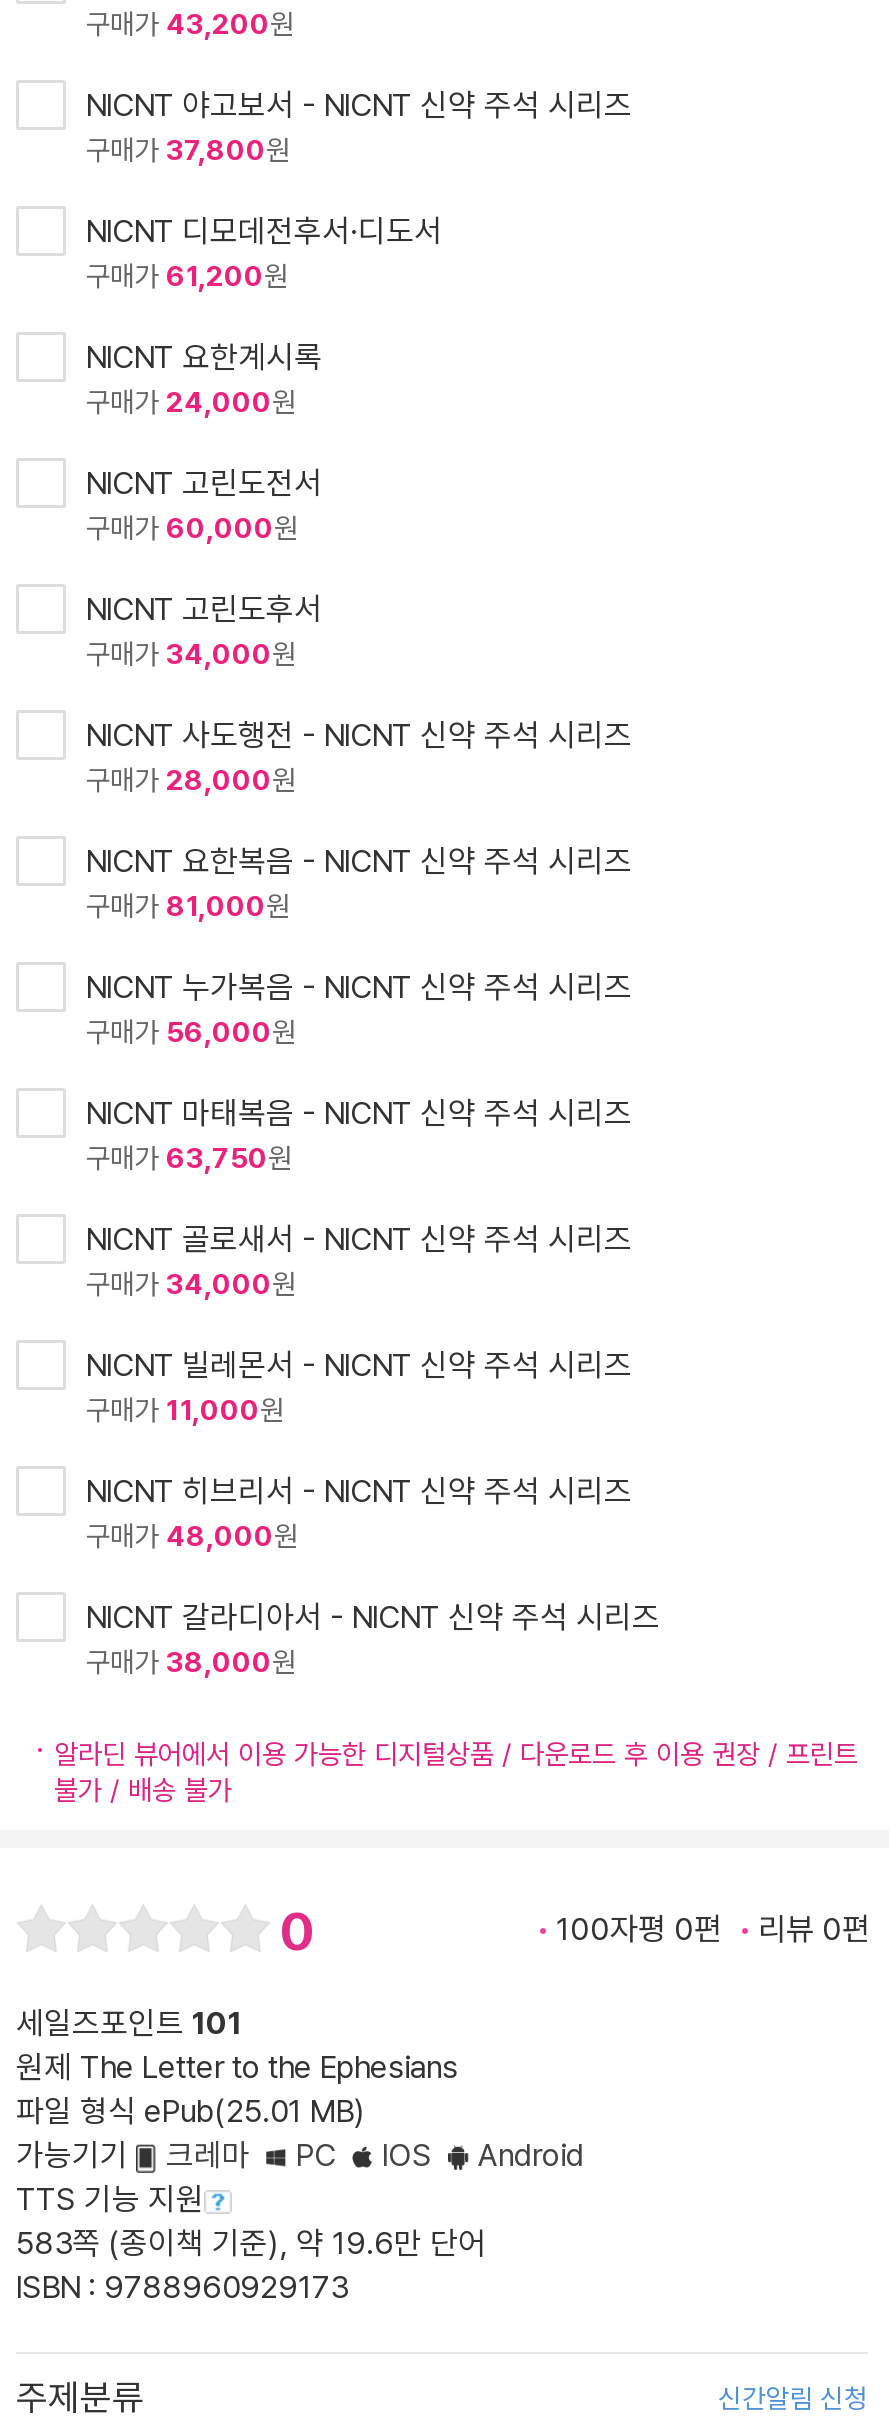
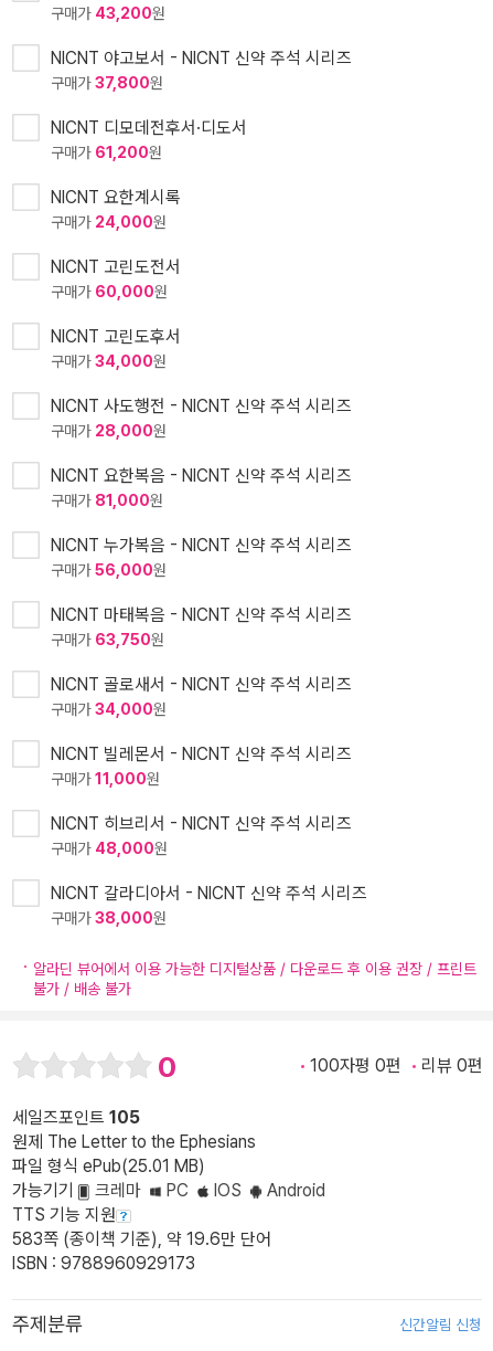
- 세일즈포인트 101
+ 세일즈포인트 105
